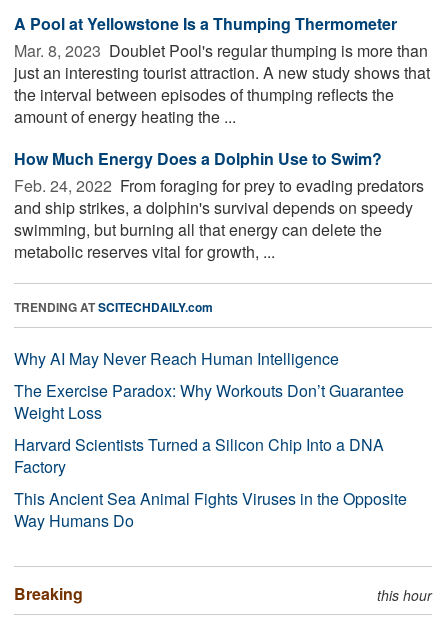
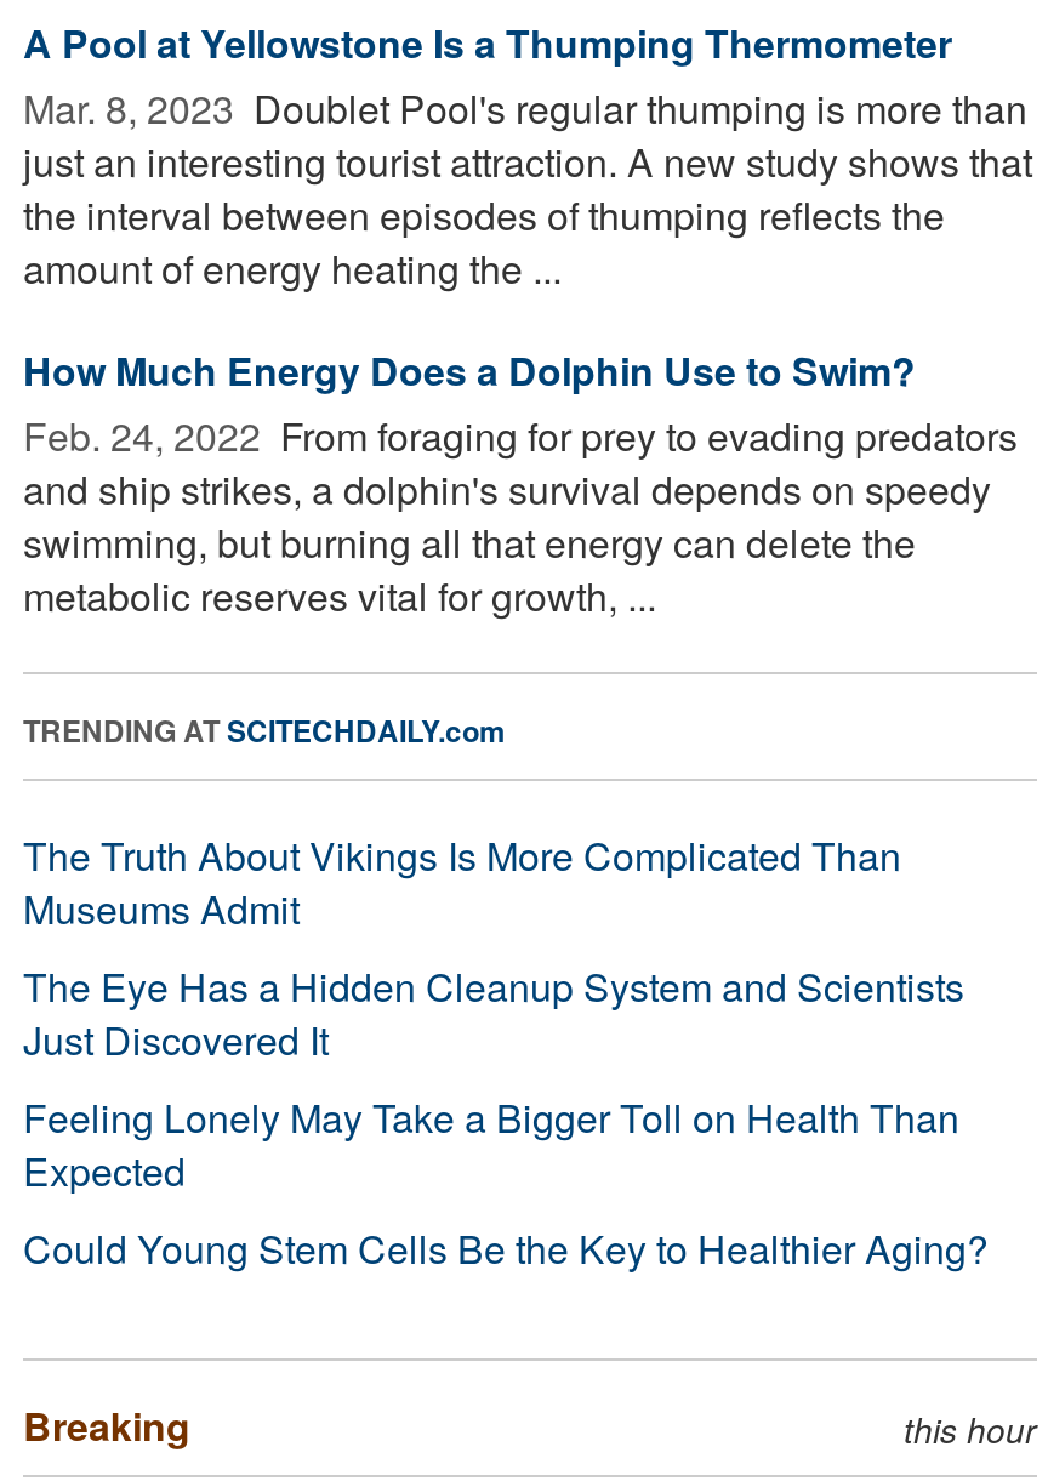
- Why AI May Never Reach Human Intelligence
- The Exercise Paradox: Why Workouts Don’t Guarantee
- Weight Loss
- Harvard Scientists Turned a Silicon Chip Into a DNA
- Factory
- This Ancient Sea Animal Fights Viruses in the Opposite
- Way Humans Do
+ The Truth About Vikings Is More Complicated Than
+ Museums Admit
+ The Eye Has a Hidden Cleanup System and Scientists
+ Just Discovered It
+ Feeling Lonely May Take a Bigger Toll on Health Than
+ Expected
+ Could Young Stem Cells Be the Key to Healthier Aging?
